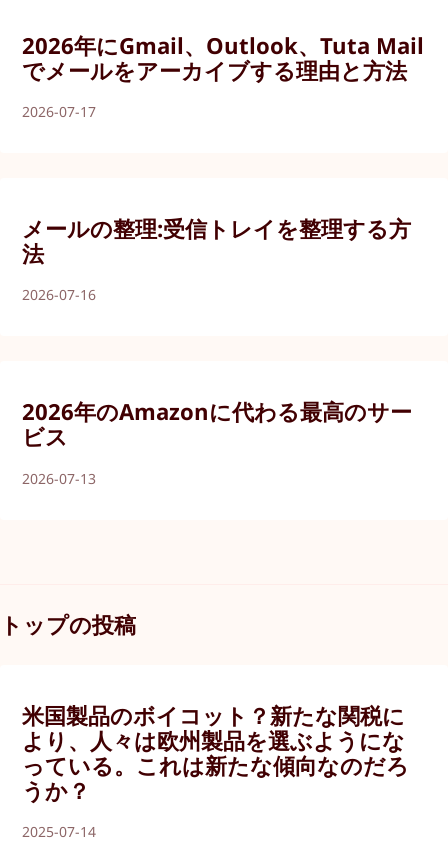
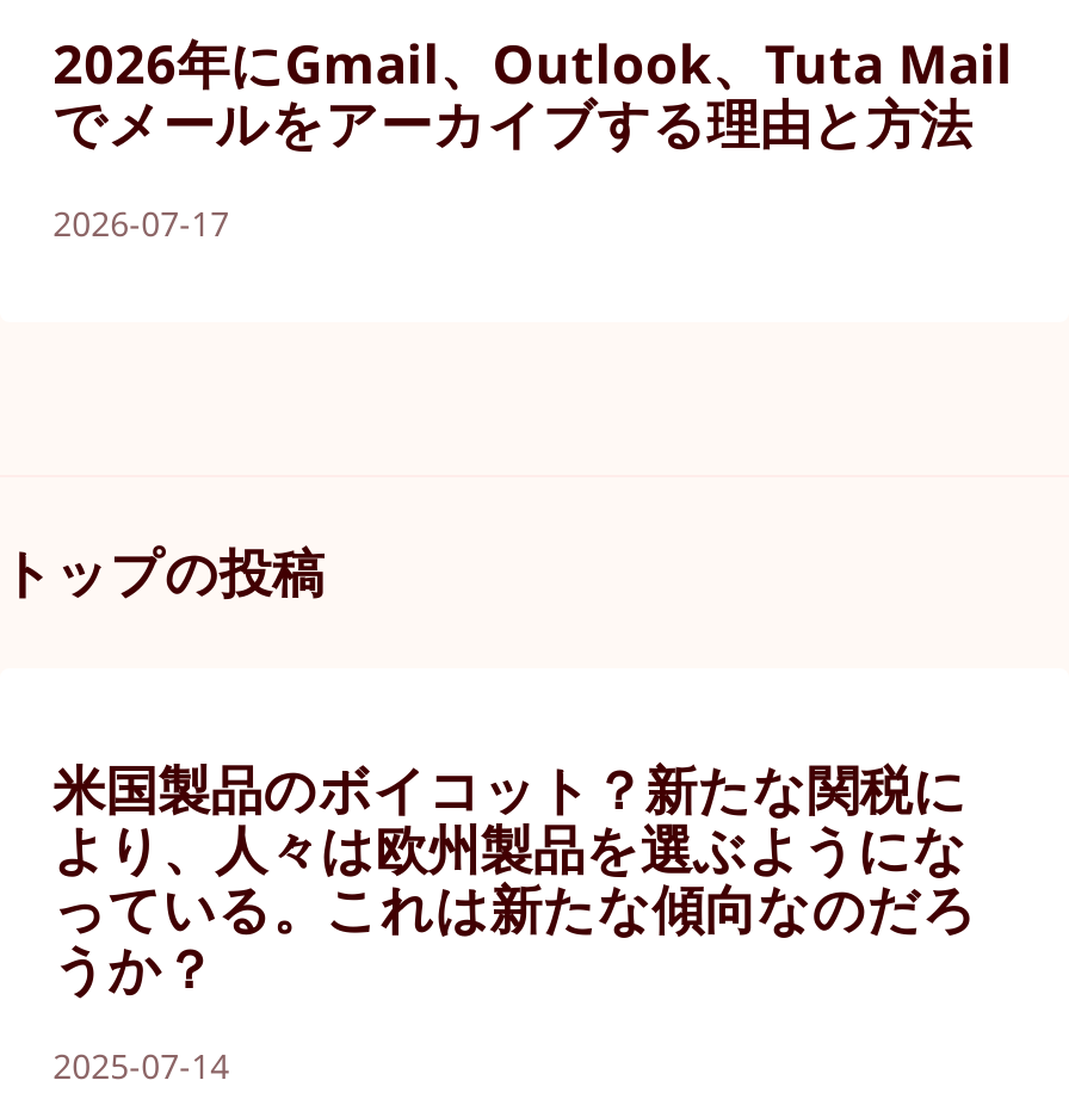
- メールの整理:受信トレイを整理する方
- 法
- 2026-07-16

- 2026年のAmazonに代わる最高のサー
- ビス
- 2026-07-13
